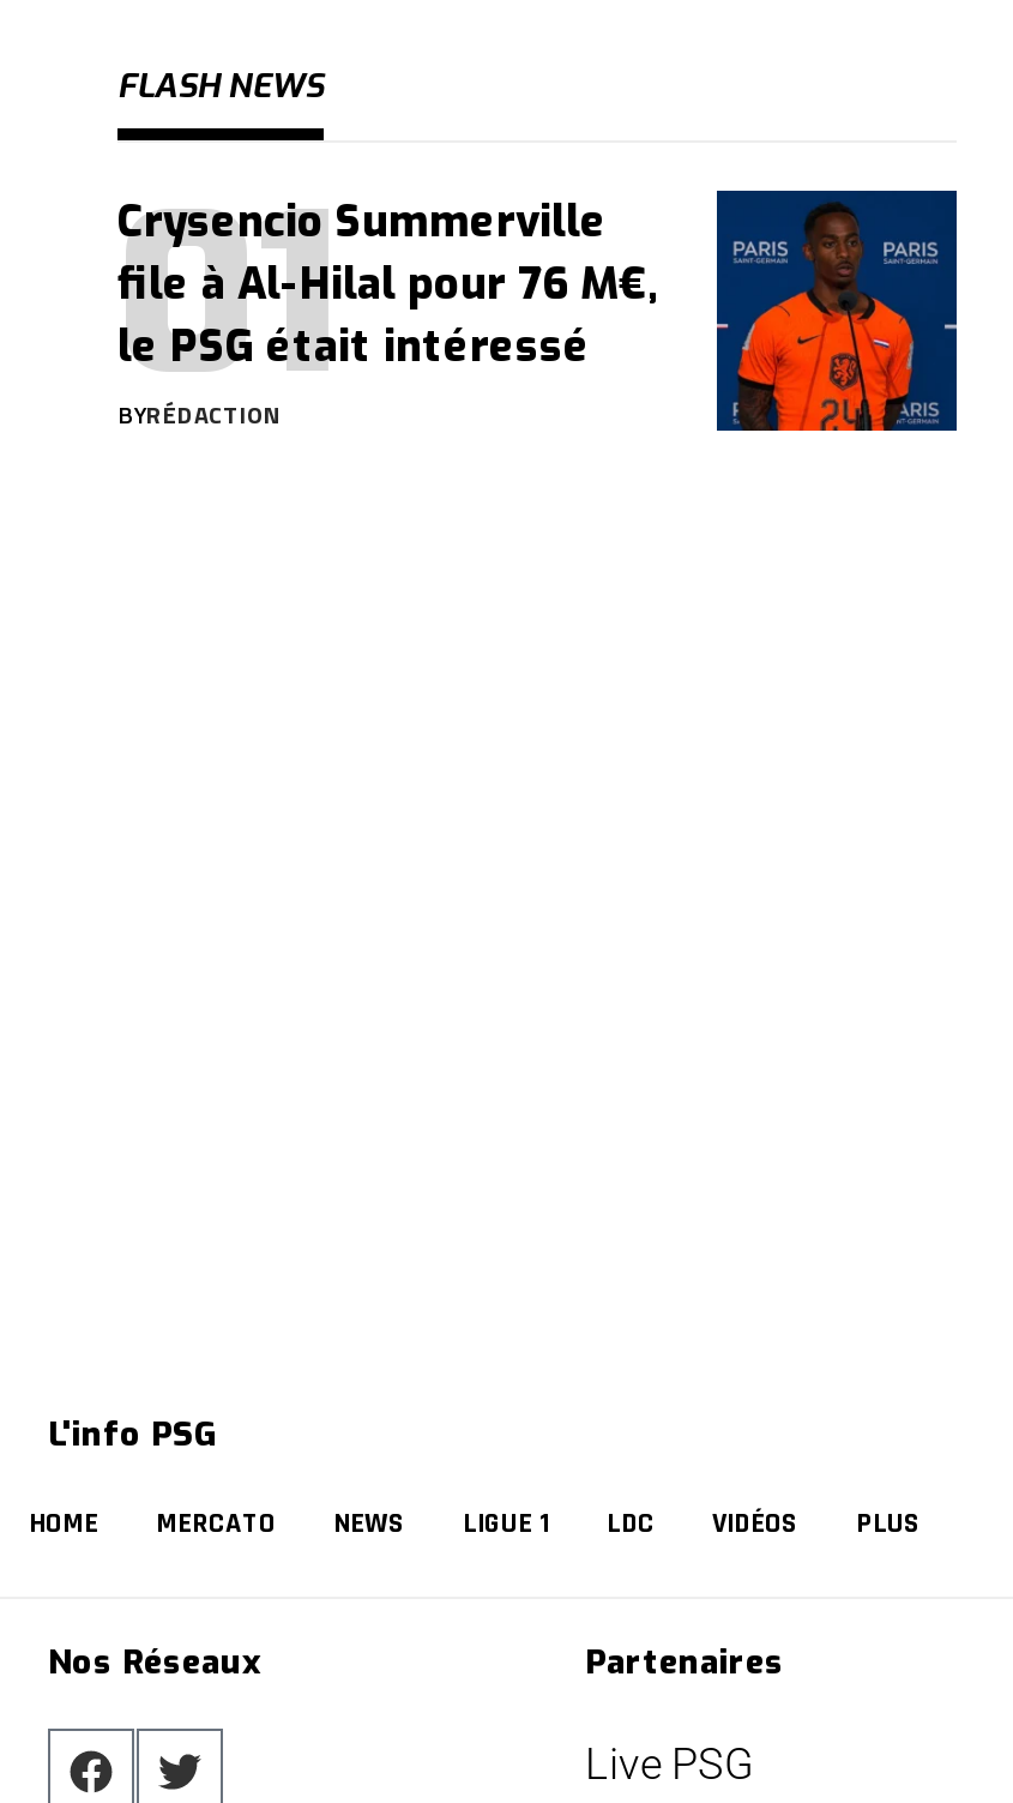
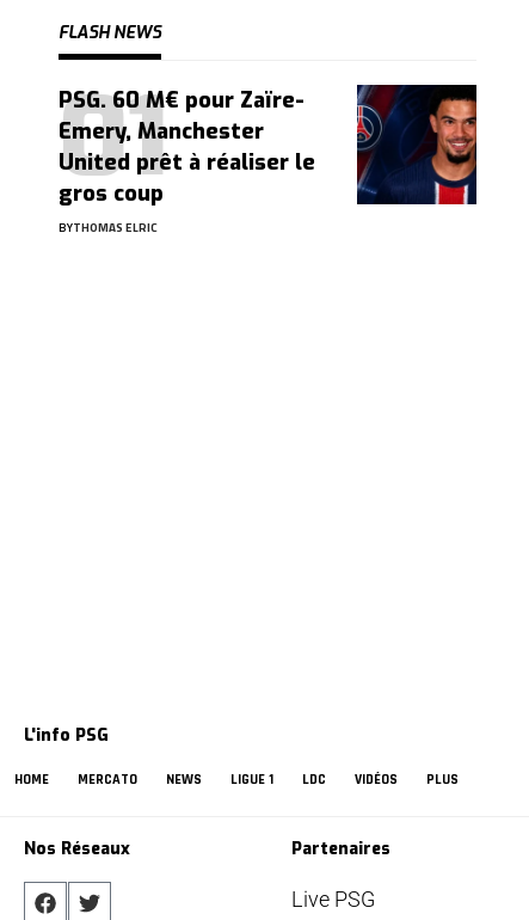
- [image]
- Crysencio Summerville
- file à Al-Hilal pour 76 M€,
- le PSG était intéressé
- BYRÉDACTION
+ [image]
+ PSG. 60 M€ pour Zaïre-
+ Emery, Manchester
+ United prêt à réaliser le
+ gros coup
+ BYTHOMAS ELRIC
